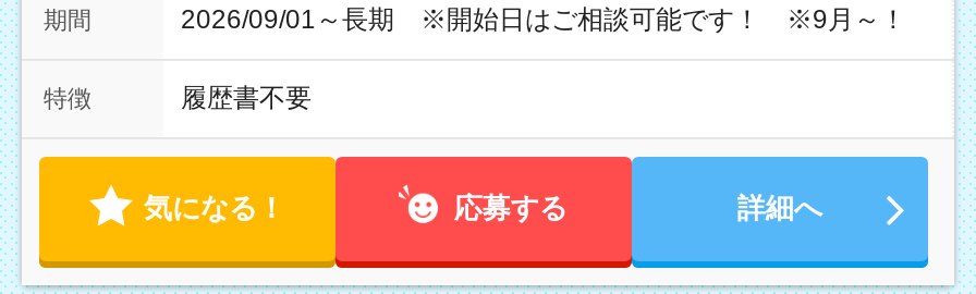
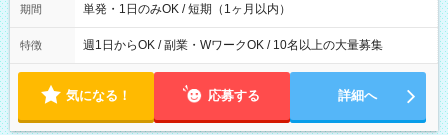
- 2026/09/01～長期 ※開始日はご相談可能です！ ※9月～！
+ 単発・1日のみOK / 短期（1ヶ月以内）

- 履歴書不要
+ 週1日からOK / 副業・WワークOK / 10名以上の大量募集
